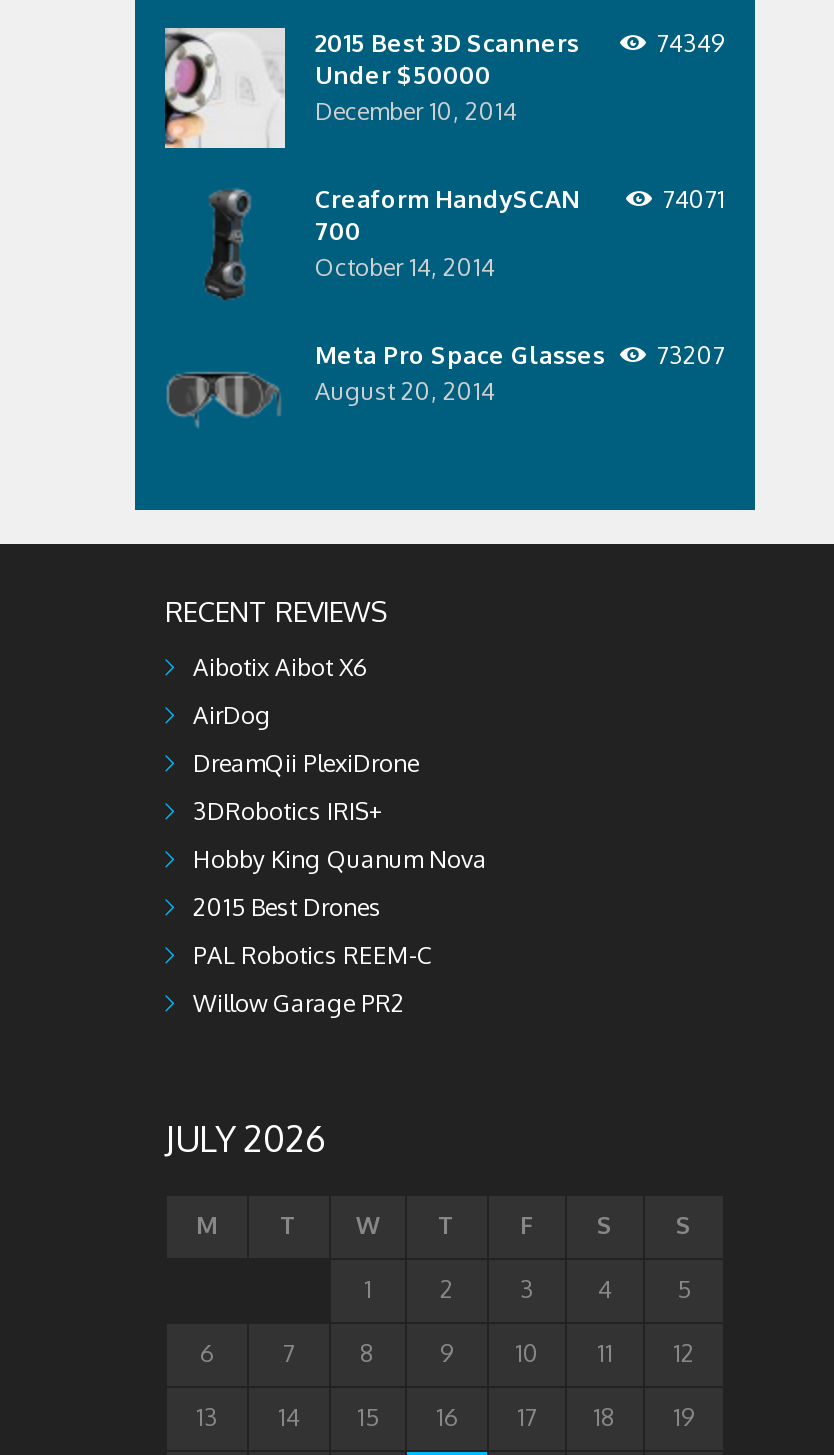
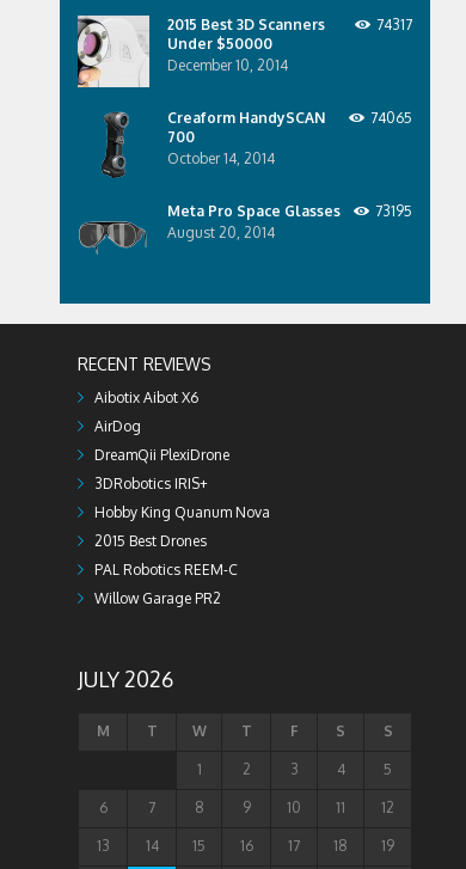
- 74349
+ 74317

- 74071
+ 74065

- Meta Pro Space Glasses 73207
+ Meta Pro Space Glasses 73195
